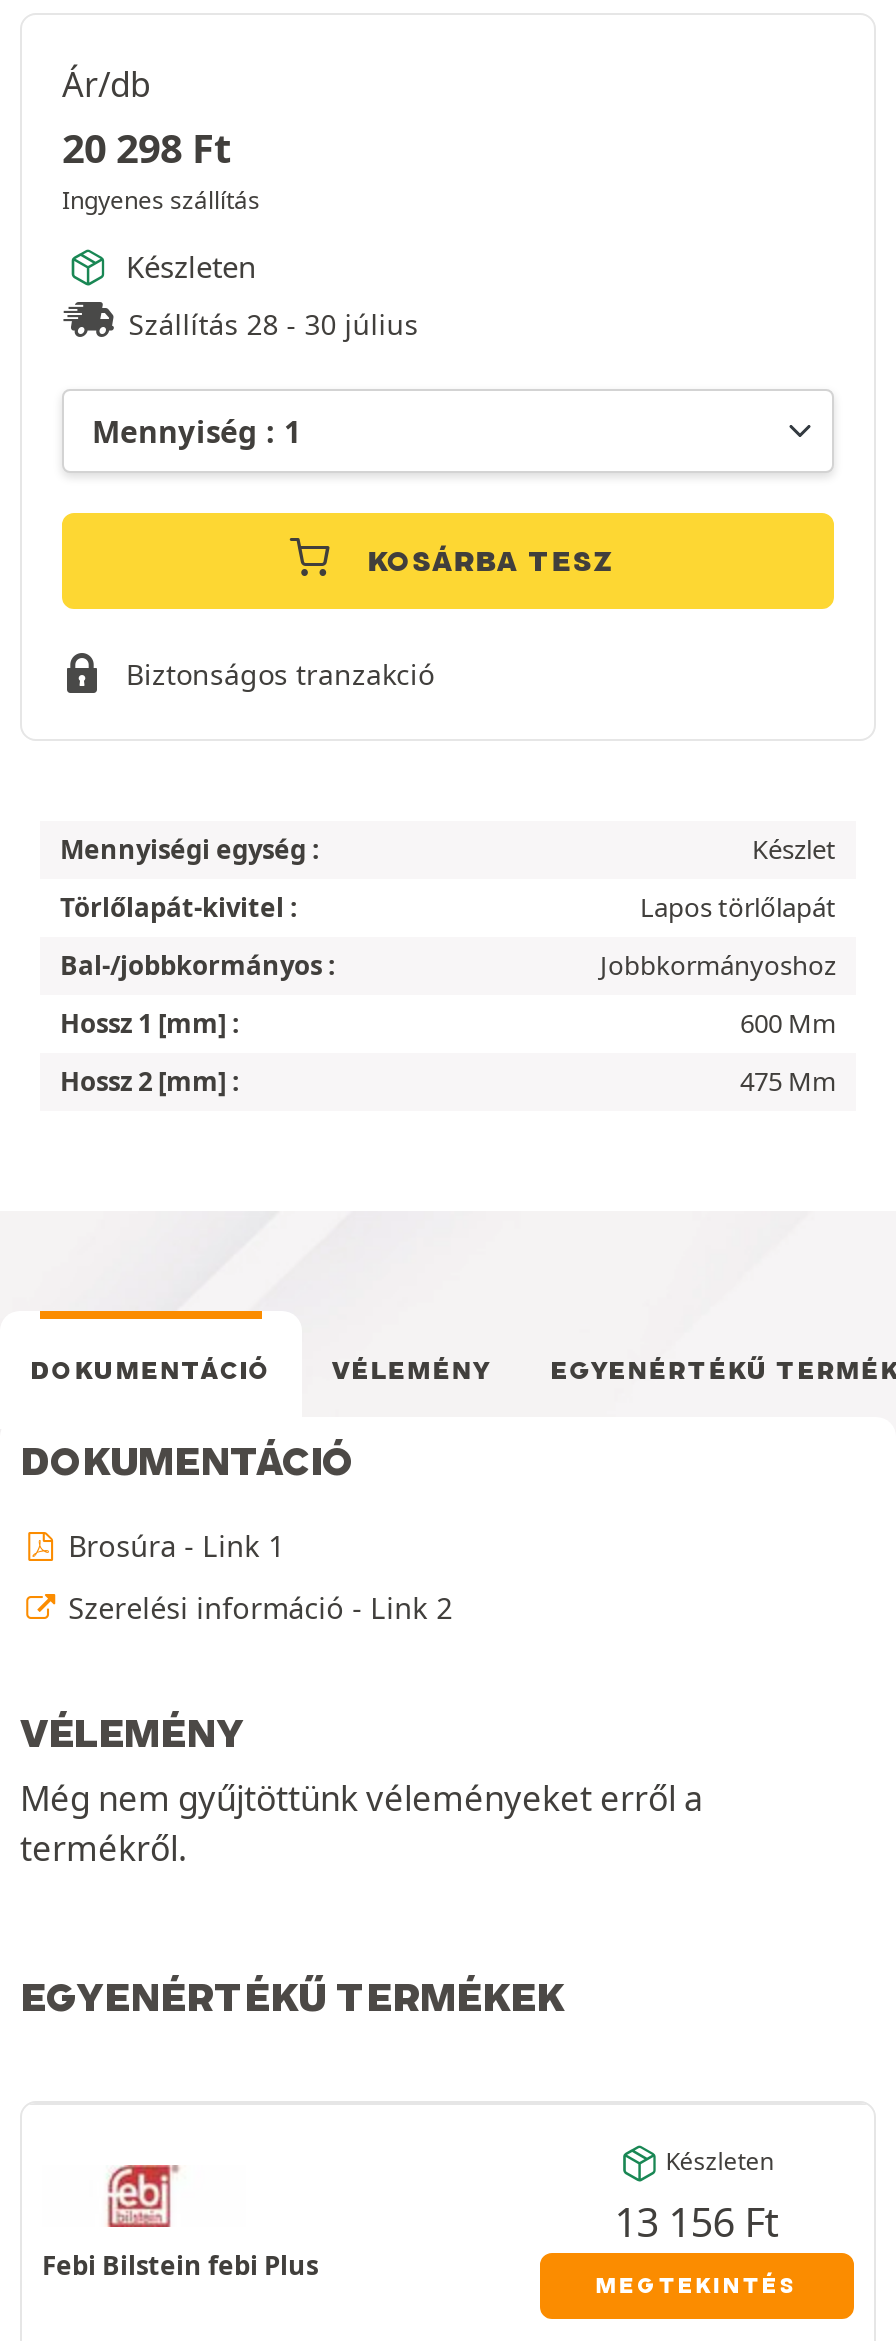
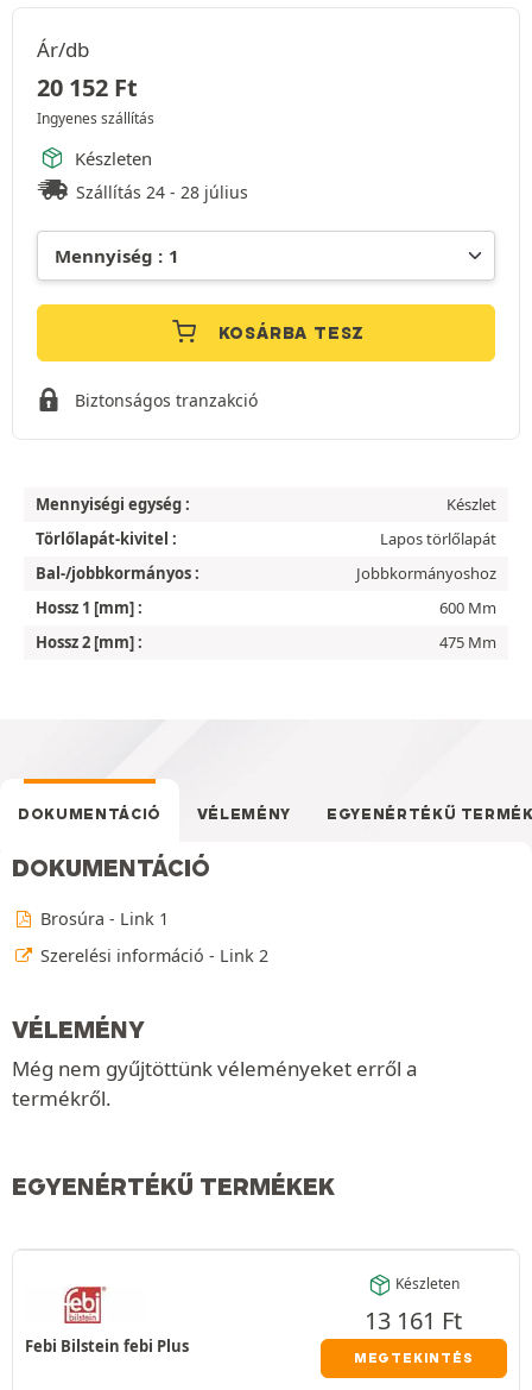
- 20 298 Ft
+ 20 152 Ft

- Szállítás 28 - 30 július
+ Szállítás 24 - 28 július

- 13 156 Ft
+ 13 161 Ft
